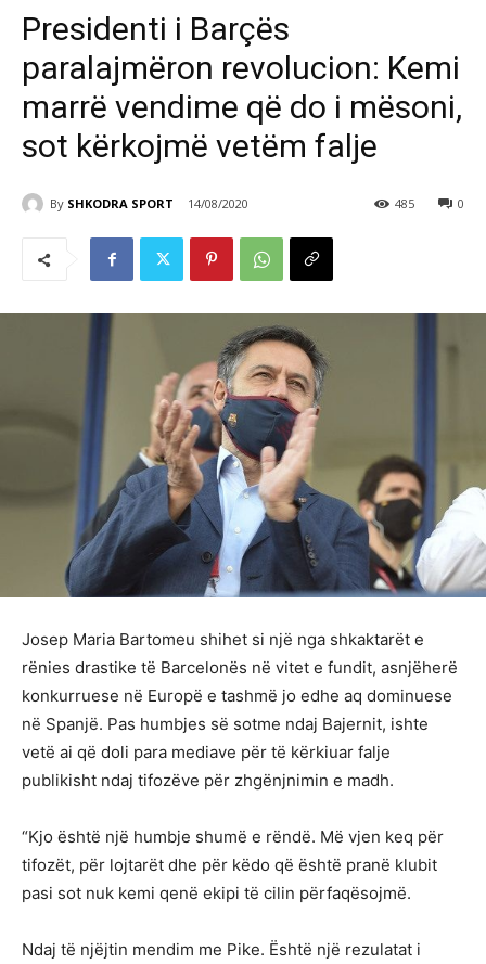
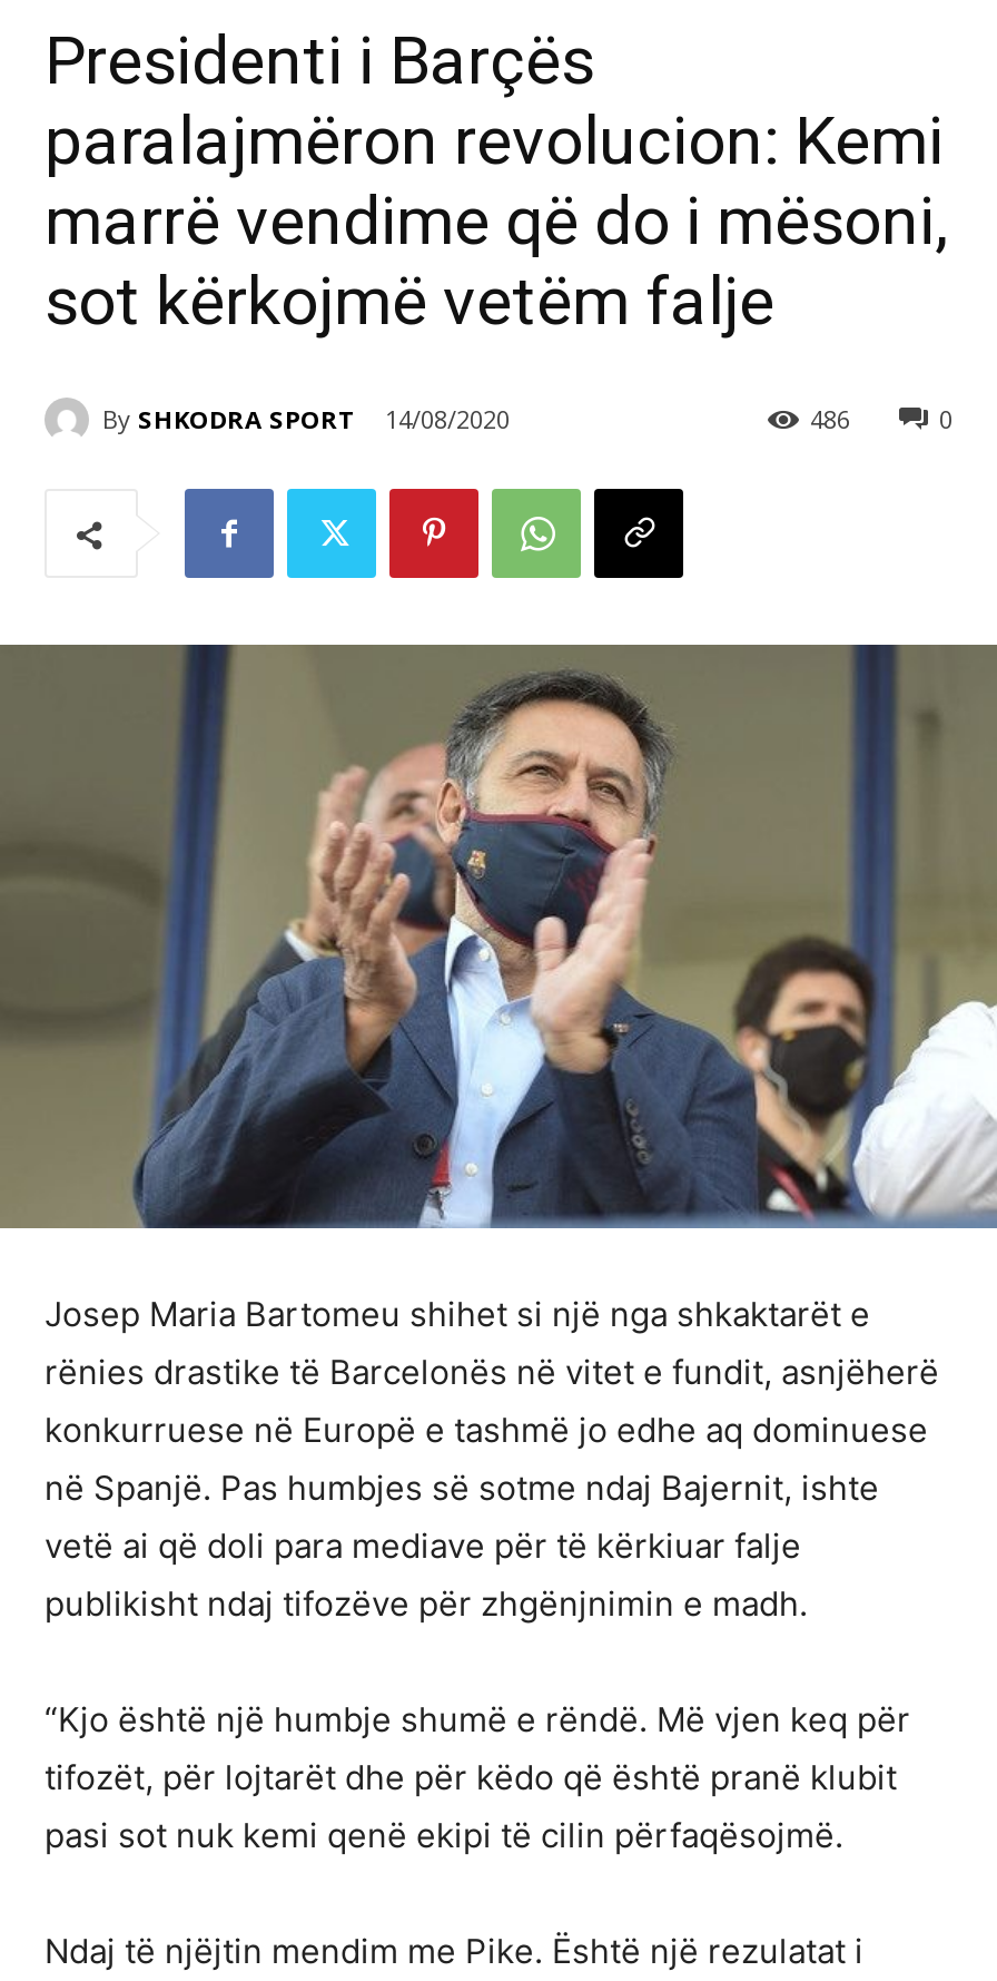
- 485
+ 486
